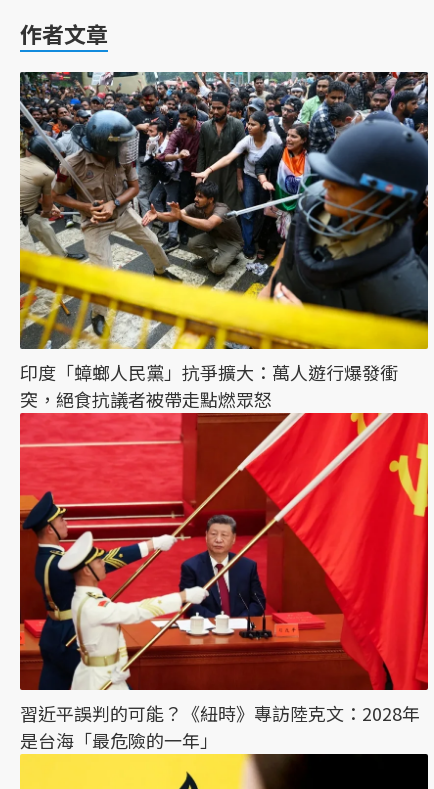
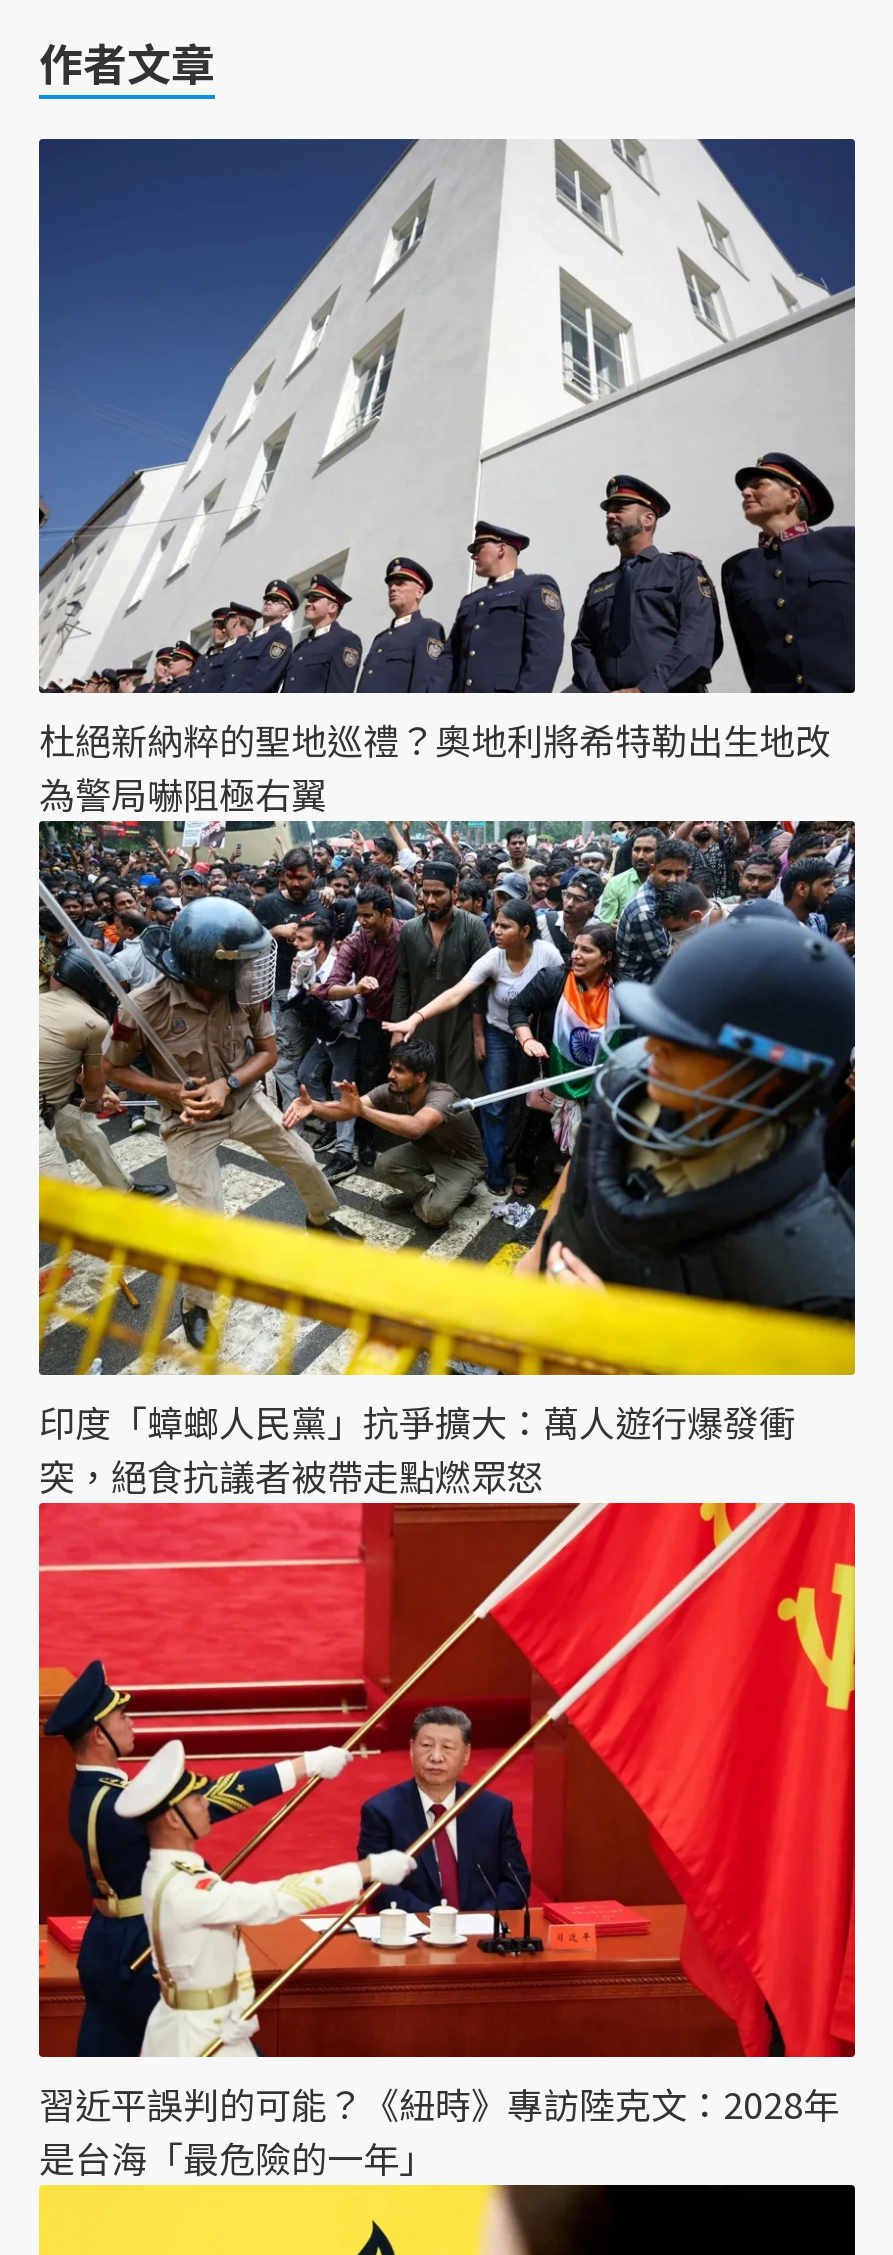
+ [image]
+ 杜絕新納粹的聖地巡禮？奧地利將希特勒出生地改
+ 為警局嚇阻極右翼
